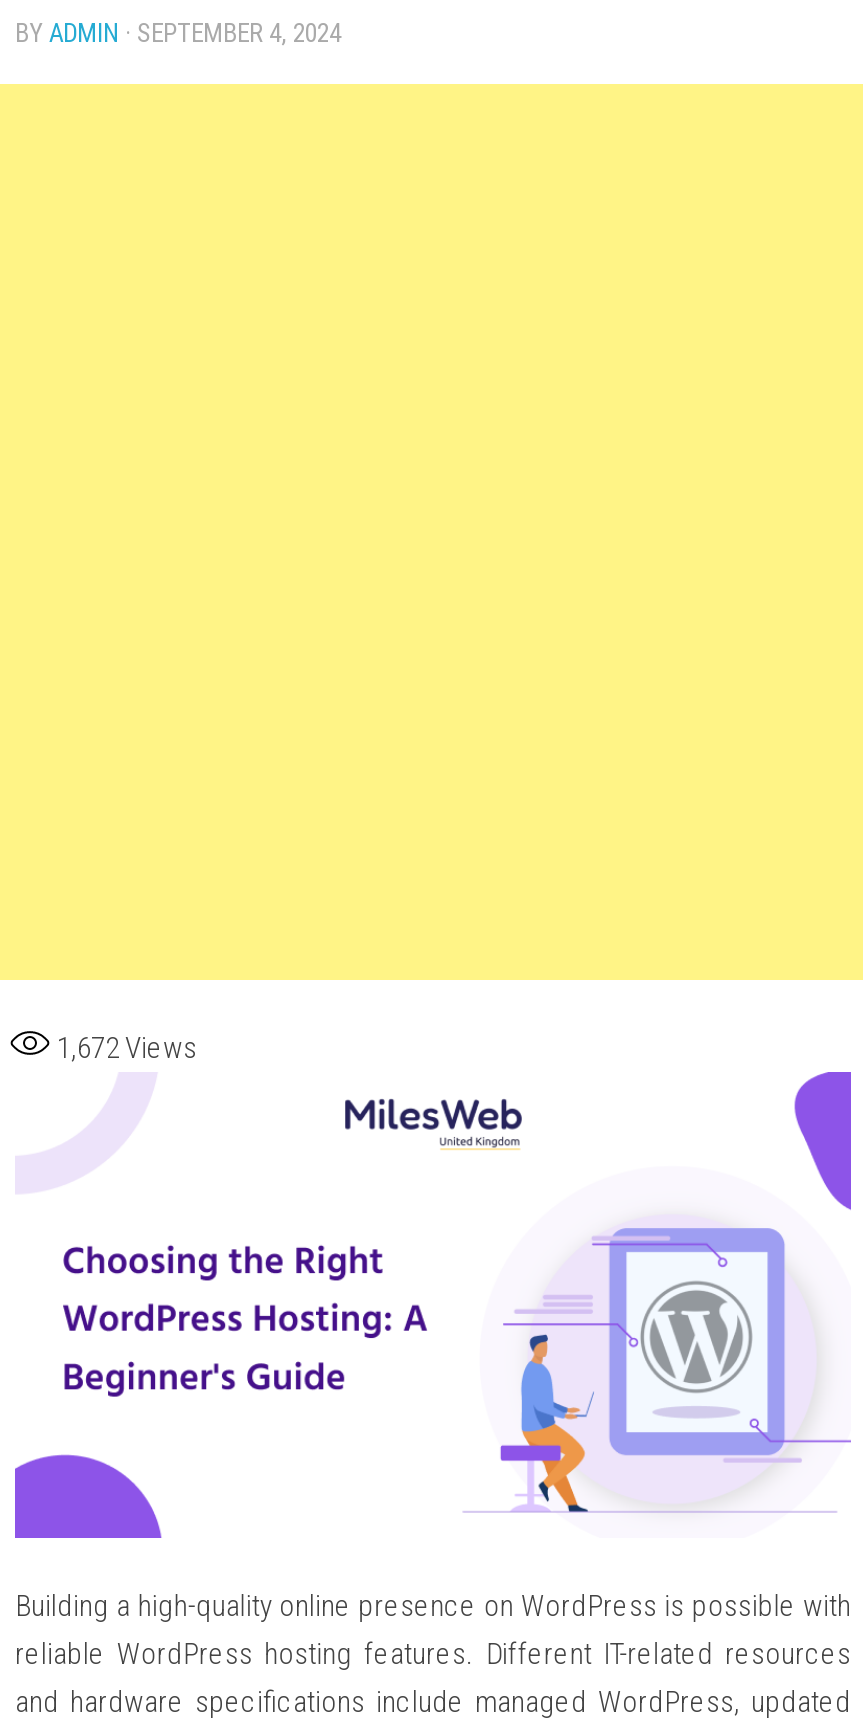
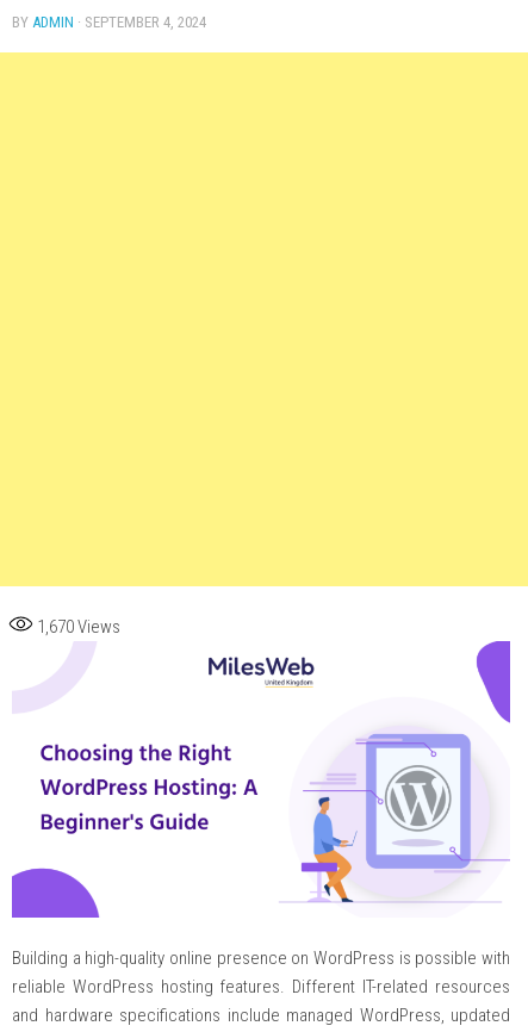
- 1,672 Views
+ 1,670 Views
